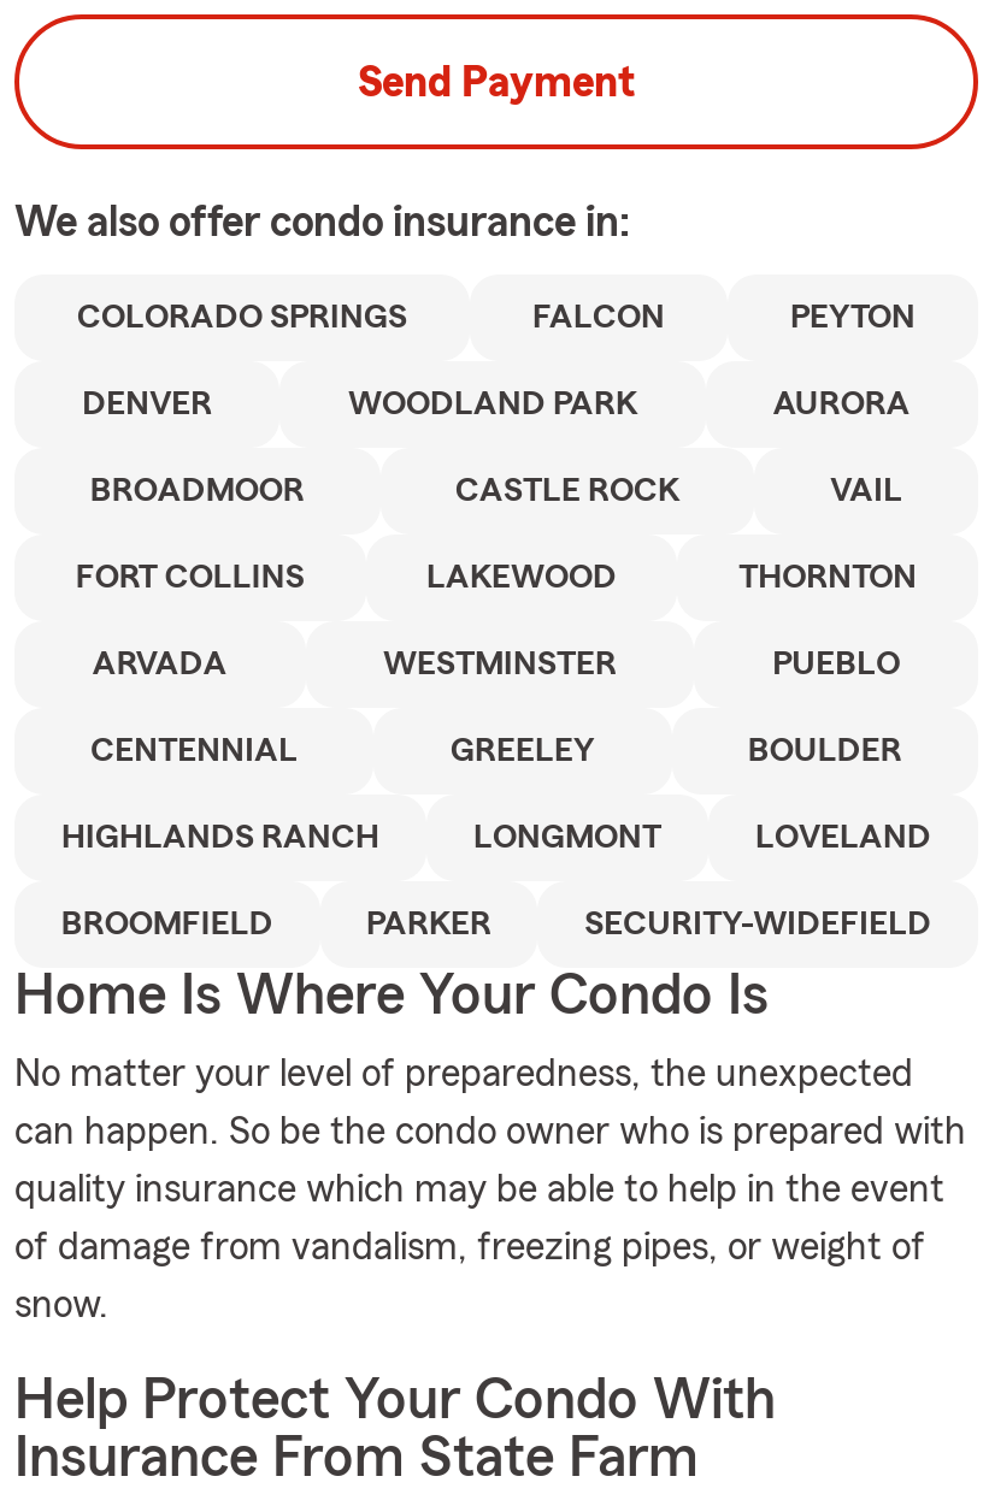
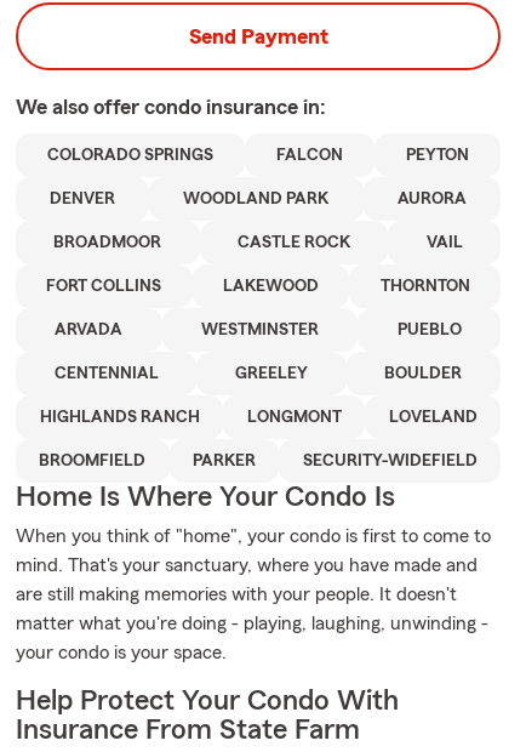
- No matter your level of preparedness, the unexpected
+ When you think of "home", your condo is first to come to

- can happen. So be the condo owner who is prepared with
+ mind. That's your sanctuary, where you have made and

- quality insurance which may be able to help in the event
+ are still making memories with your people. It doesn't

- of damage from vandalism, freezing pipes, or weight of
+ matter what you're doing - playing, laughing, unwinding -

- snow.
+ your condo is your space.
